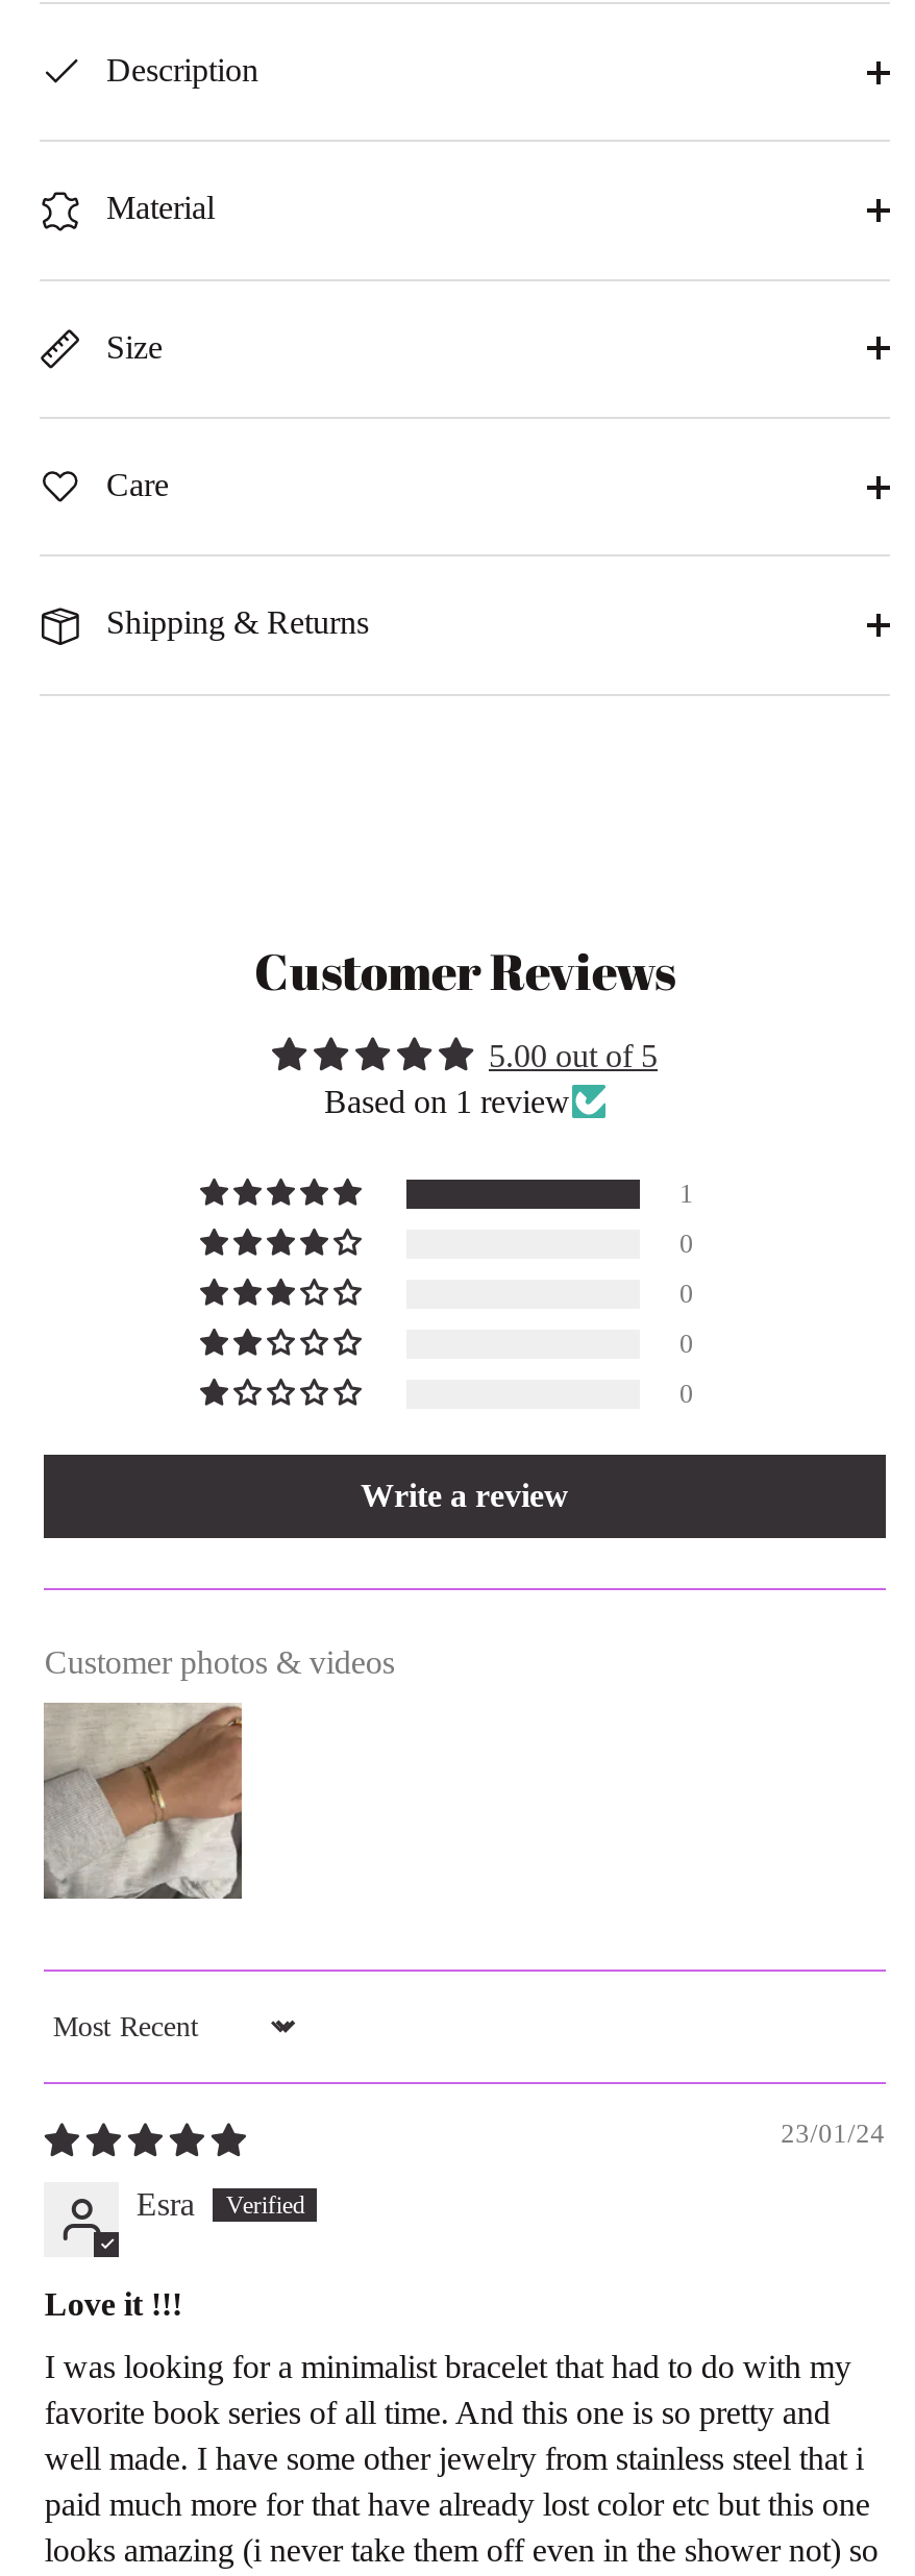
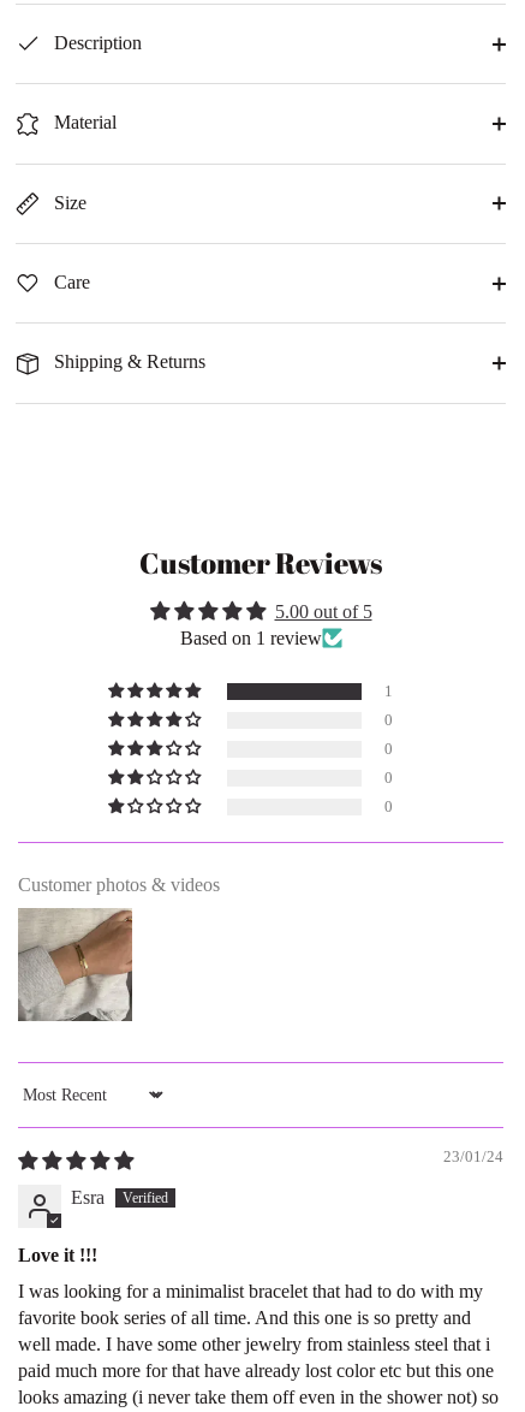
- Write a review
